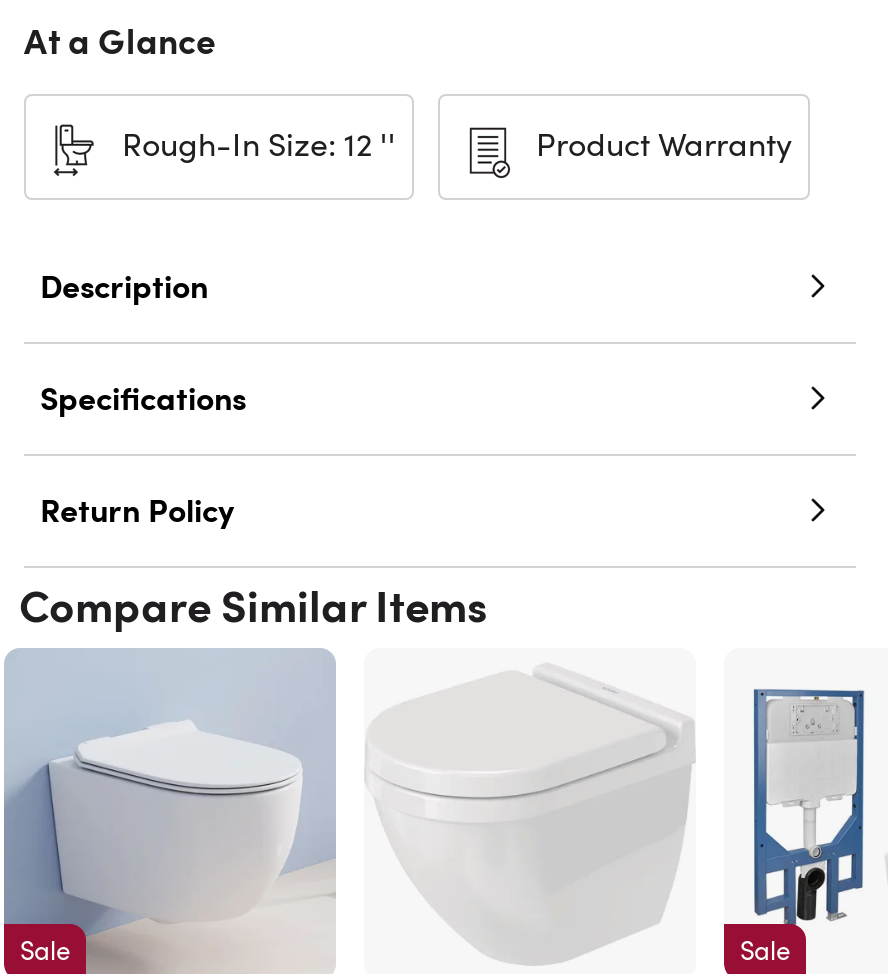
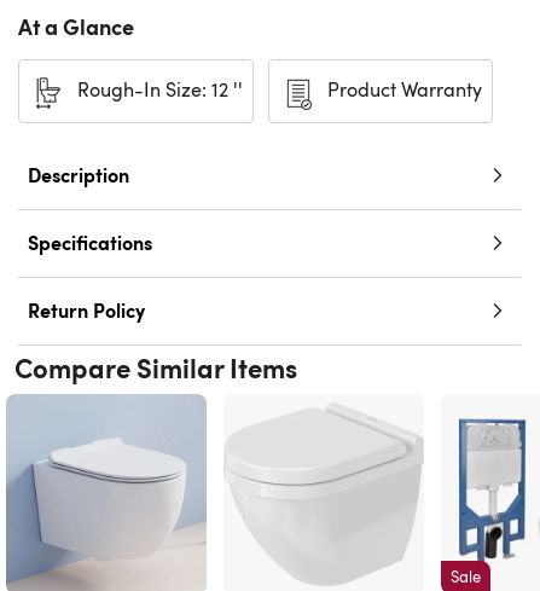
- Sale
